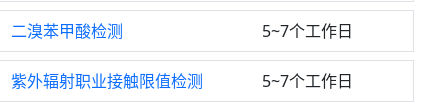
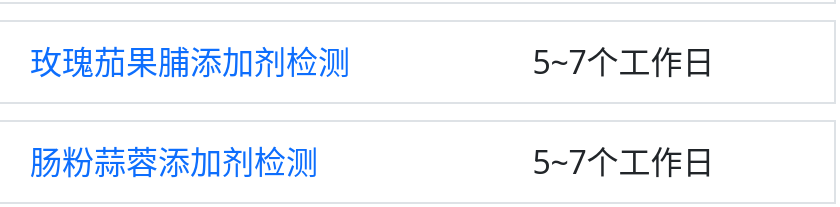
- 二溴苯甲酸检测
+ 玫瑰茄果脯添加剂检测

- 紫外辐射职业接触限值检测
+ 肠粉蒜蓉添加剂检测
